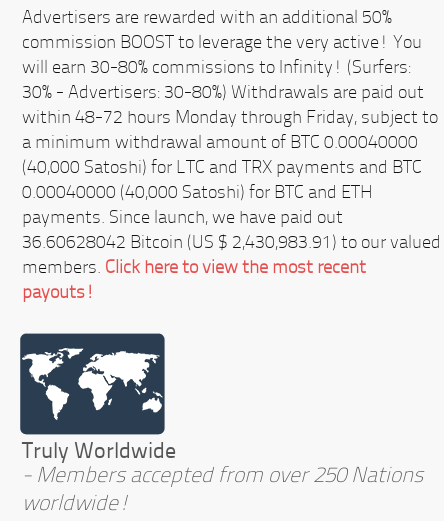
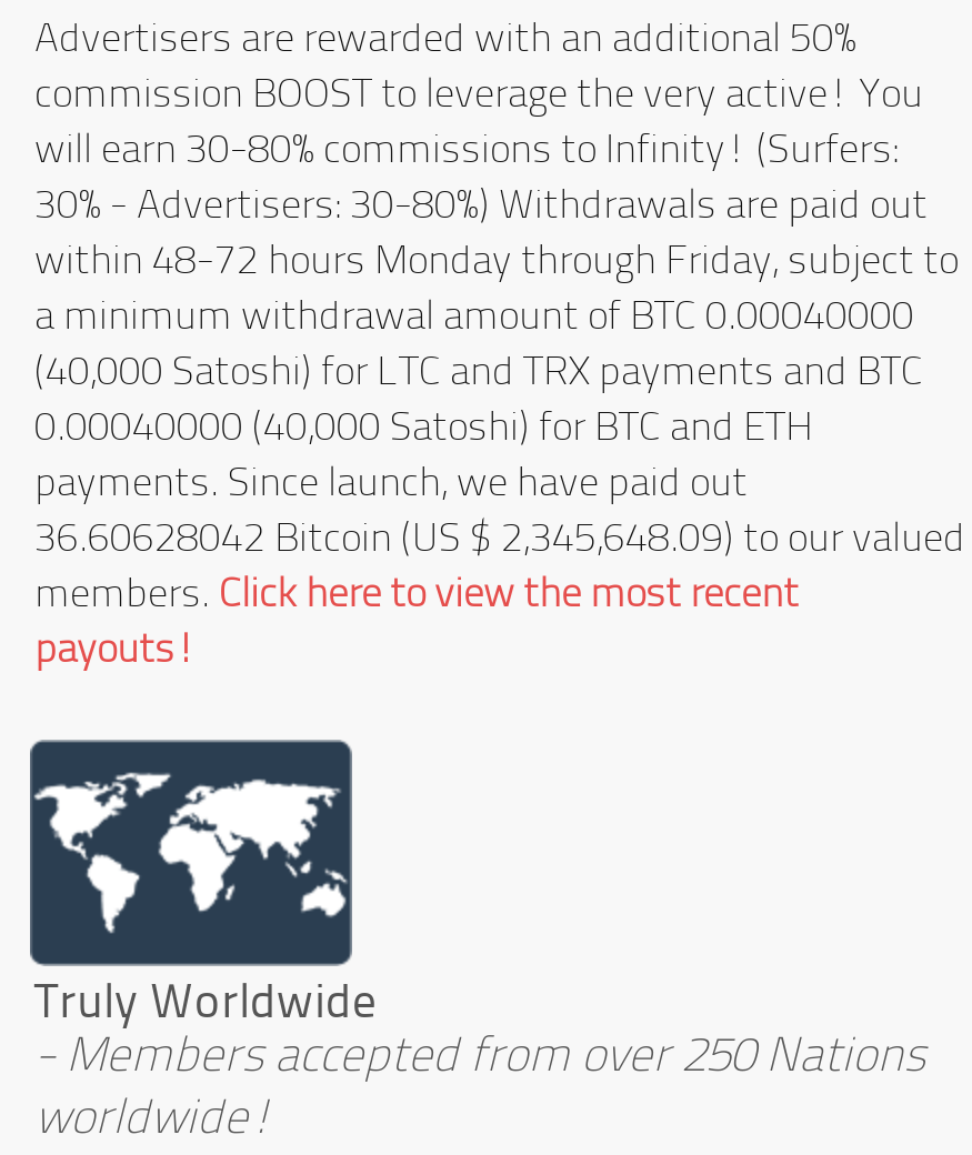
- 36.60628042 Bitcoin (US $ 2,430,983.91) to our valued
+ 36.60628042 Bitcoin (US $ 2,345,648.09) to our valued
